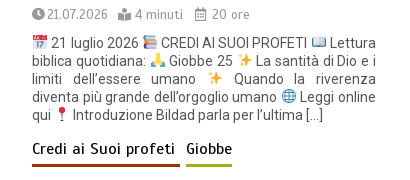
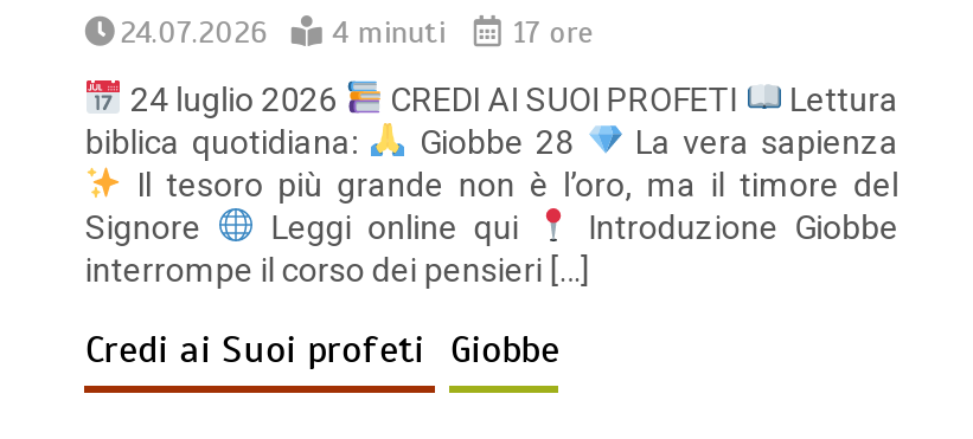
- 21.07.2026
+ 24.07.2026

- 20 ore
+ 17 ore

- 21 luglio 2026 CREDI AI SUOI PROFETI Lettura
+ 24 luglio 2026 CREDI AI SUOI PROFETI Lettura

- Giobbe 25
- La santità di Dio e i
- limiti dell’essere umano
- Quando la riverenza
- diventa più grande dell’orgoglio umano
- Leggi online
- qui
- Introduzione Bildad parla per l’ultima […]
+ Giobbe 28
+ La vera sapienza
+ Il tesoro più grande non è l’oro, ma il timore del
+ Signore
+ Leggi online qui
+ Introduzione Giobbe
+ interrompe il corso dei pensieri […]
